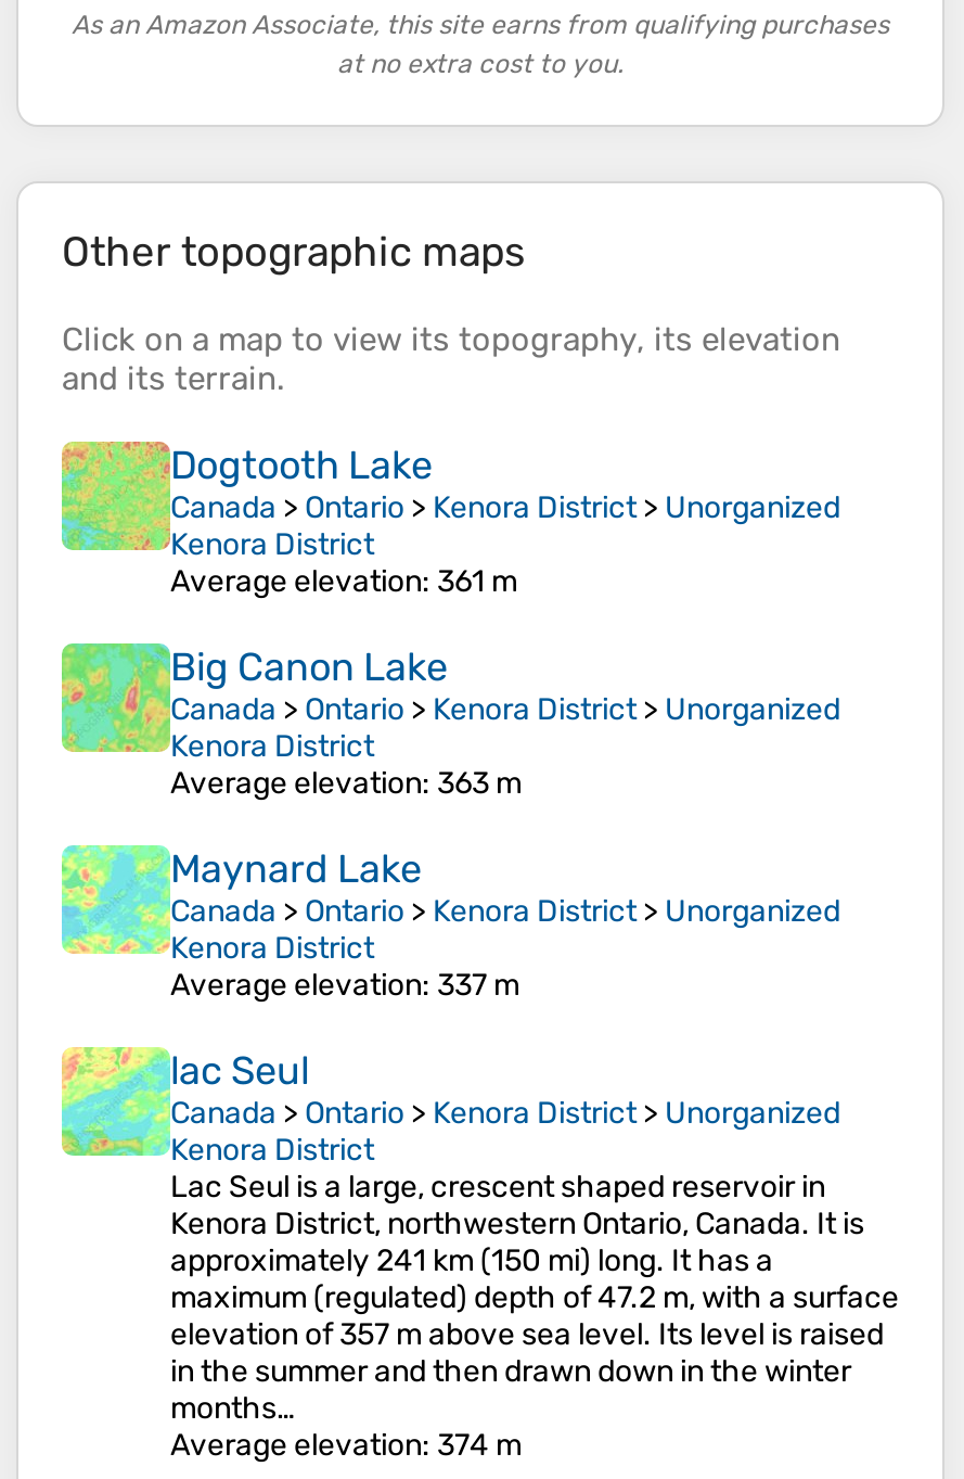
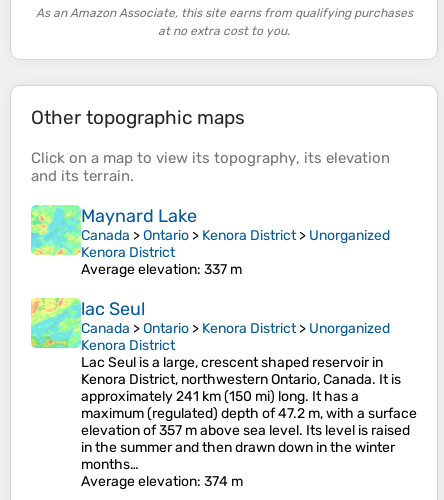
- [image]
- Dogtooth Lake
- Canada > Ontario > Kenora District > Unorganized
- Kenora District
- Average elevation: 361 m
- Big Canon Lake
- Canada > Ontario > Kenora District > Unorganized
- Kenora District
- Average elevation: 363 m

- [image]
